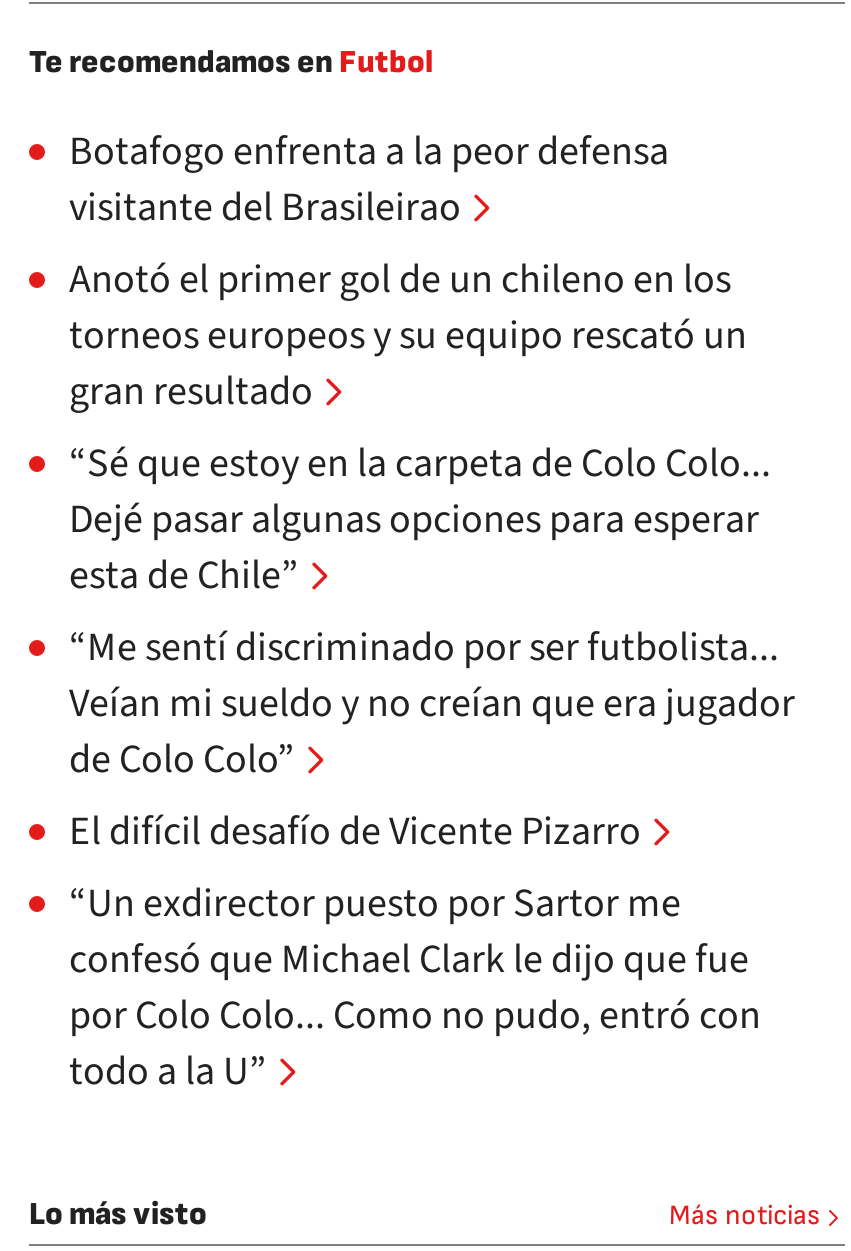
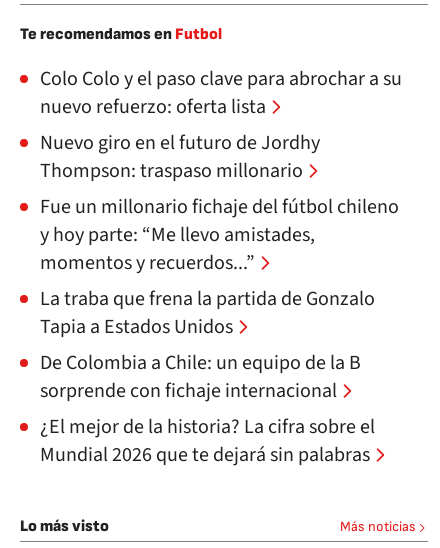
- Botafogo enfrenta a la peor defensa
- visitante del Brasileirao
- Anotó el primer gol de un chileno en los
- torneos europeos y su equipo rescató un
- gran resultado
- “Sé que estoy en la carpeta de Colo Colo...
- Dejé pasar algunas opciones para esperar
- esta de Chile”
- “Me sentí discriminado por ser futbolista...
- Veían mi sueldo y no creían que era jugador
- de Colo Colo”
- El difícil desafío de Vicente Pizarro
- “Un exdirector puesto por Sartor me
- confesó que Michael Clark le dijo que fue
- por Colo Colo... Como no pudo, entró con
- todo a la U”
+ Colo Colo y el paso clave para abrochar a su
+ nuevo refuerzo: oferta lista
+ Nuevo giro en el futuro de Jordhy
+ Thompson: traspaso millonario
+ Fue un millonario fichaje del fútbol chileno
+ y hoy parte: “Me llevo amistades,
+ momentos y recuerdos...”
+ La traba que frena la partida de Gonzalo
+ Tapia a Estados Unidos
+ De Colombia a Chile: un equipo de la B
+ sorprende con fichaje internacional
+ ¿El mejor de la historia? La cifra sobre el
+ Mundial 2026 que te dejará sin palabras
